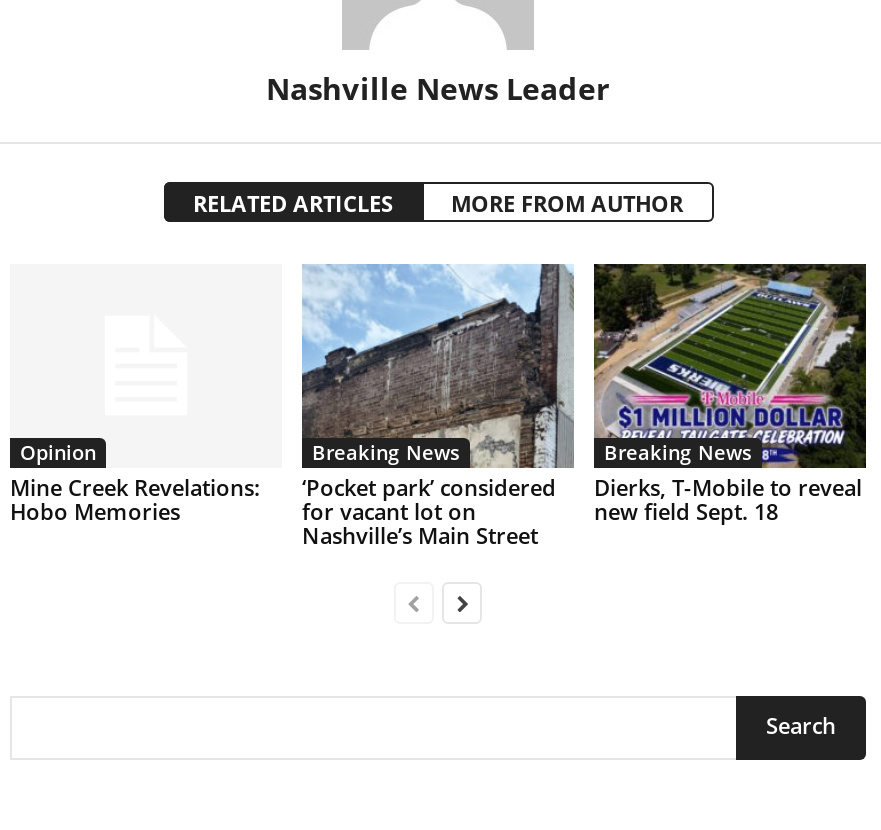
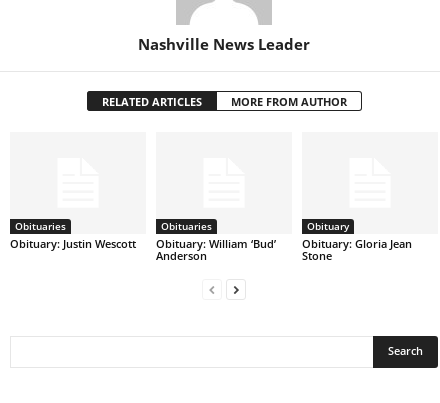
- [image]

- [image]

- Opinion
- Mine Creek Revelations:
- Hobo Memories
+ Obituaries
+ Obituary: Justin Wescott

- Breaking News
- ‘Pocket park’ considered
- for vacant lot on
- Nashville’s Main Street
+ Obituaries
+ Obituary: William ‘Bud’
+ Anderson

- Breaking News
- Dierks, T-Mobile to reveal
- new field Sept. 18
+ Obituary
+ Obituary: Gloria Jean
+ Stone
